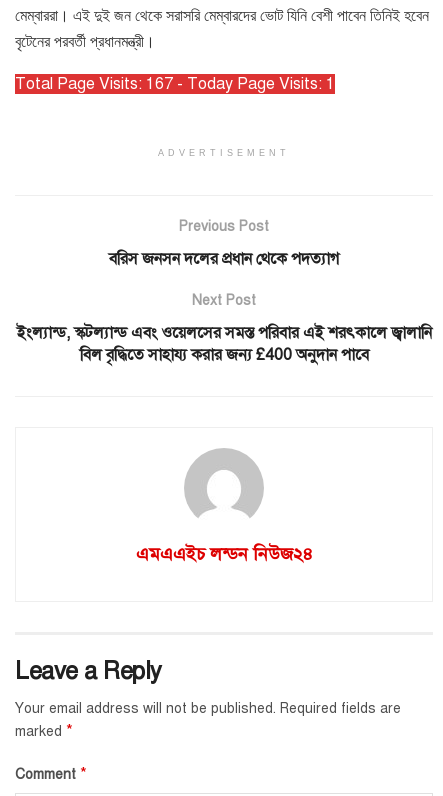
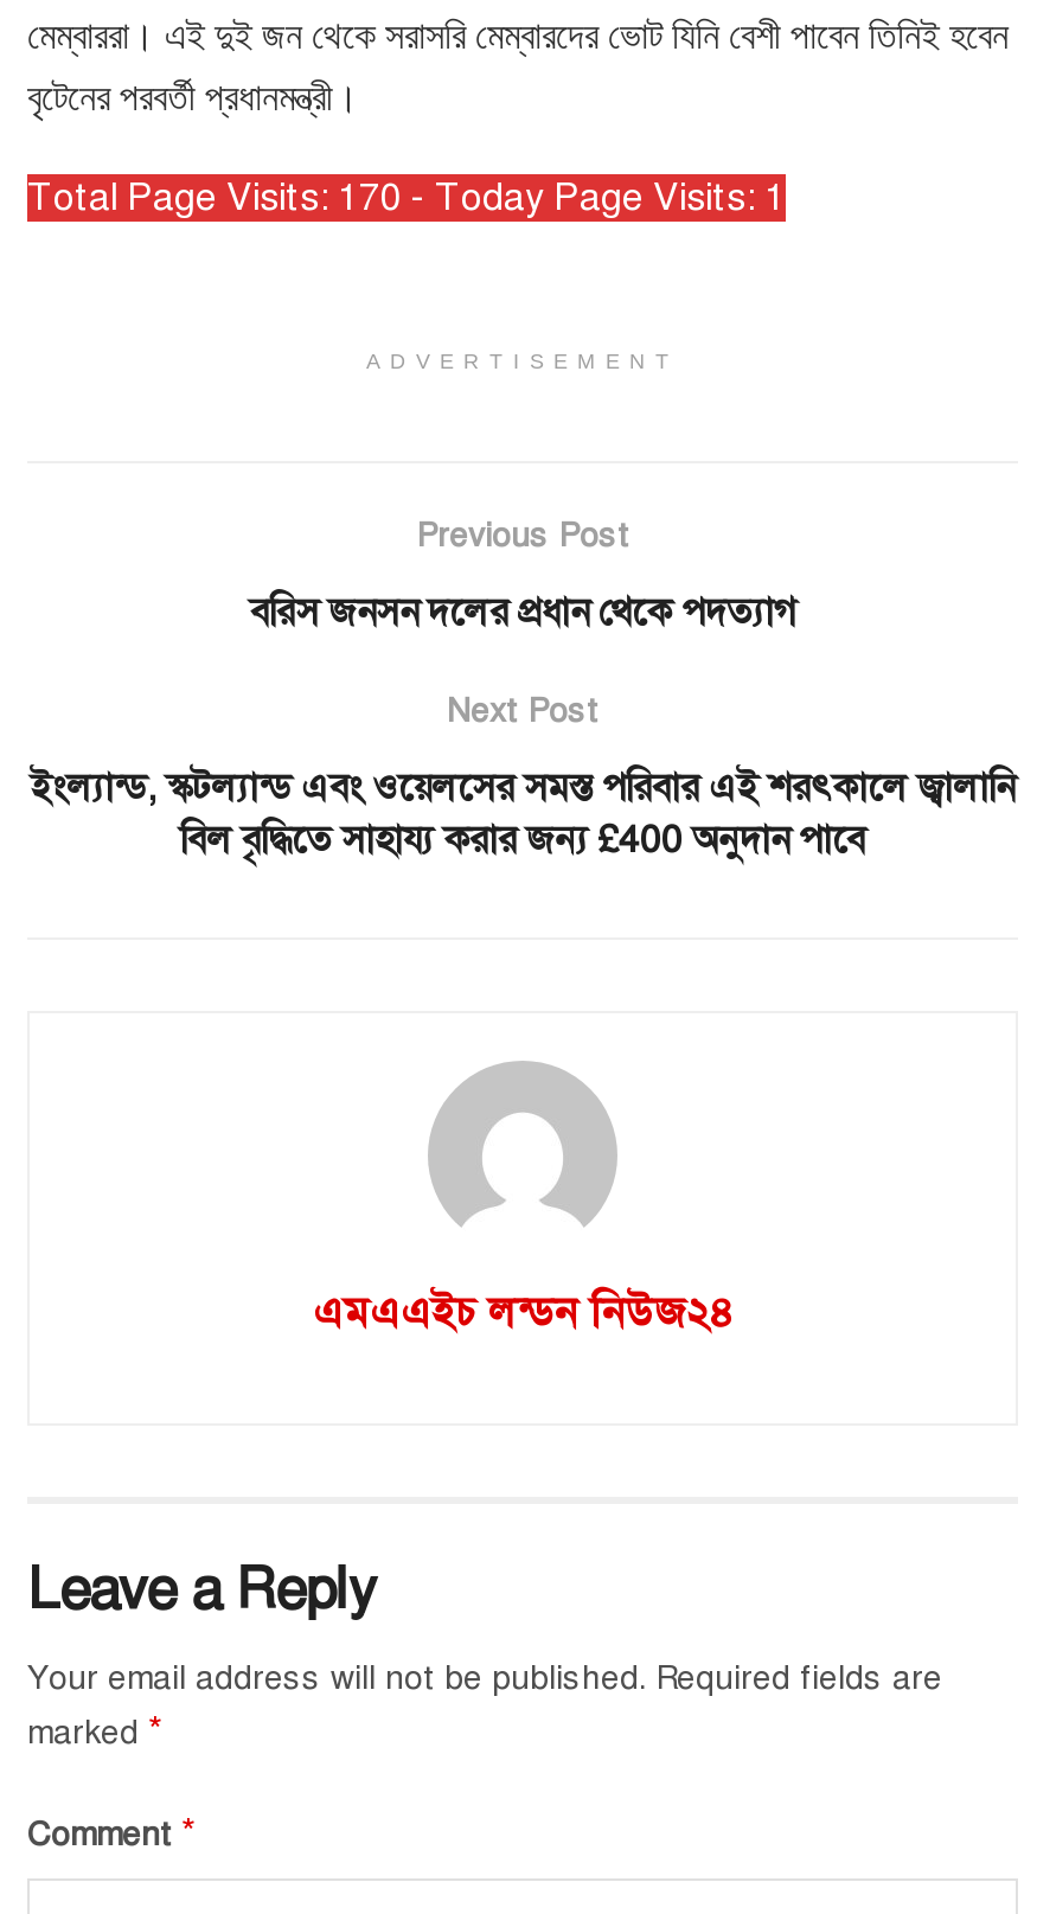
- Total Page Visits: 167 - Today Page Visits: 1
+ Total Page Visits: 170 - Today Page Visits: 1
